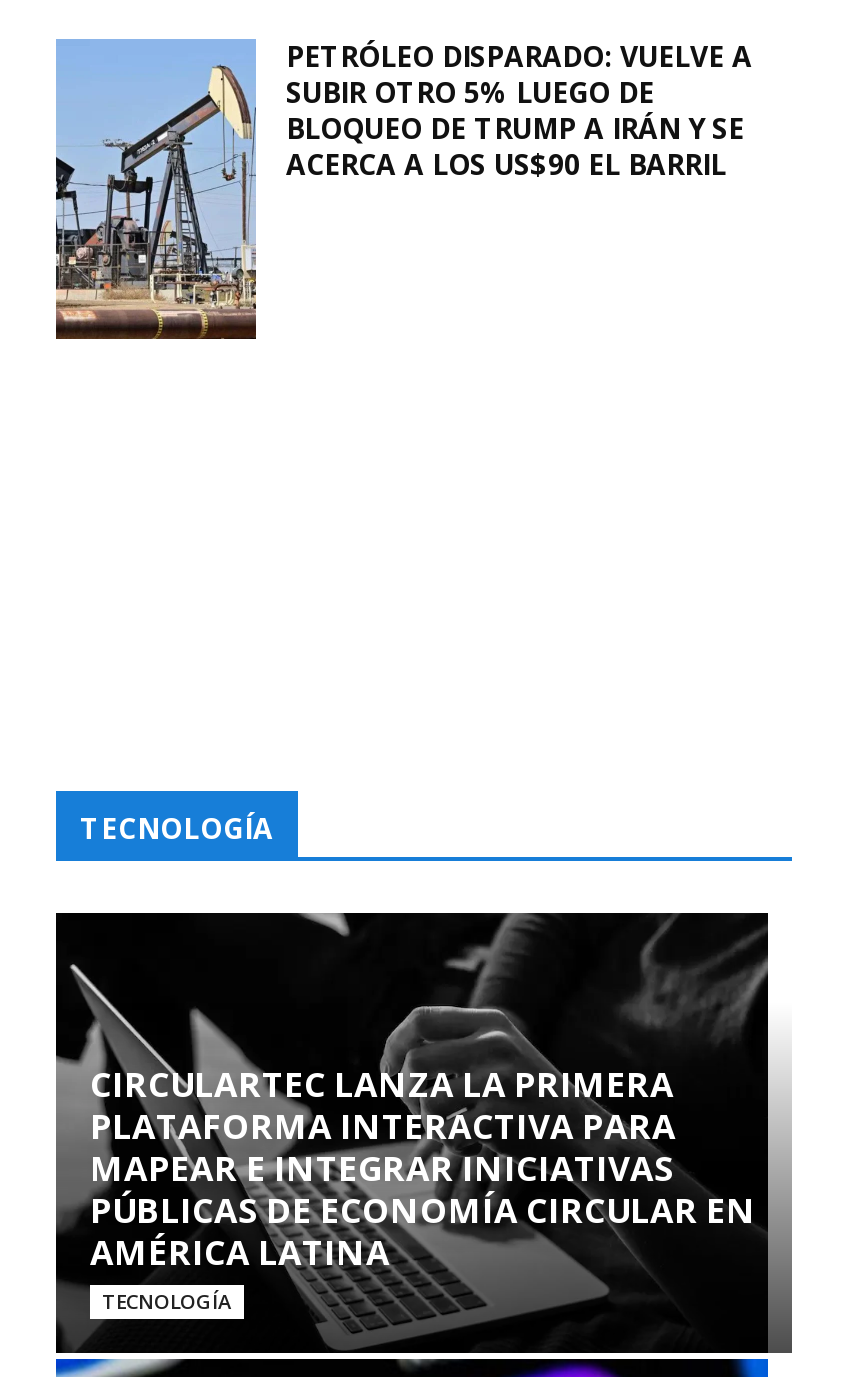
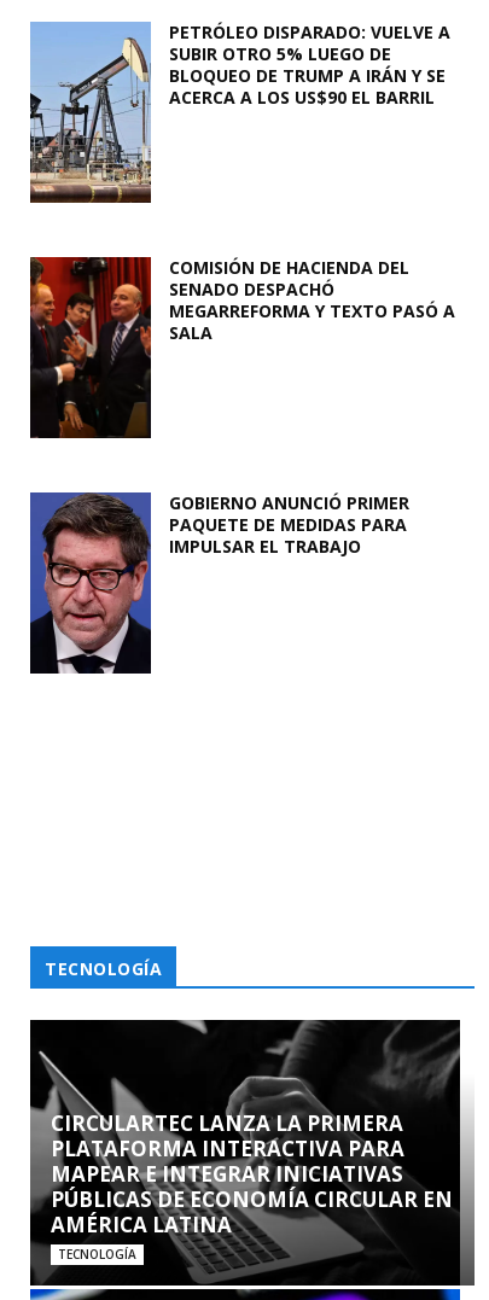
+ [image]
+ COMISIÓN DE HACIENDA DEL
+ SENADO DESPACHÓ
+ MEGARREFORMA Y TEXTO PASÓ A
+ SALA

+ [image]
+ GOBIERNO ANUNCIÓ PRIMER
+ PAQUETE DE MEDIDAS PARA
+ IMPULSAR EL TRABAJO
